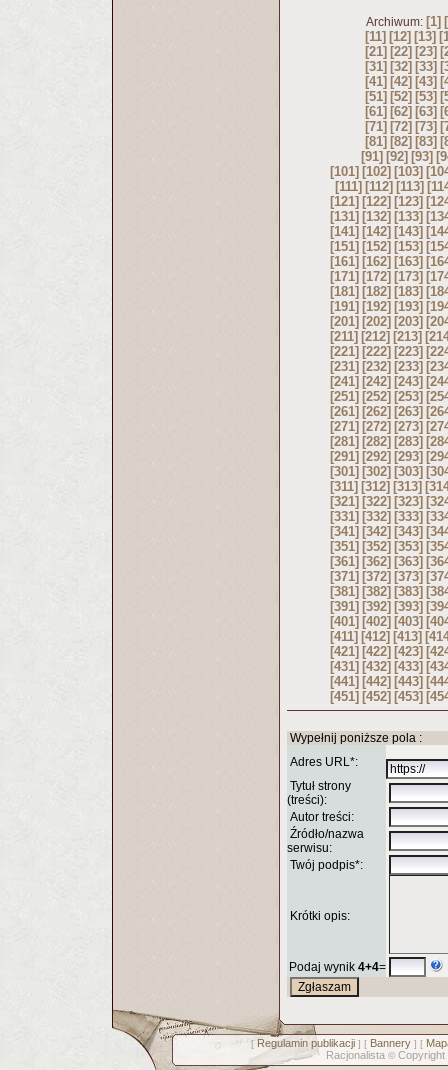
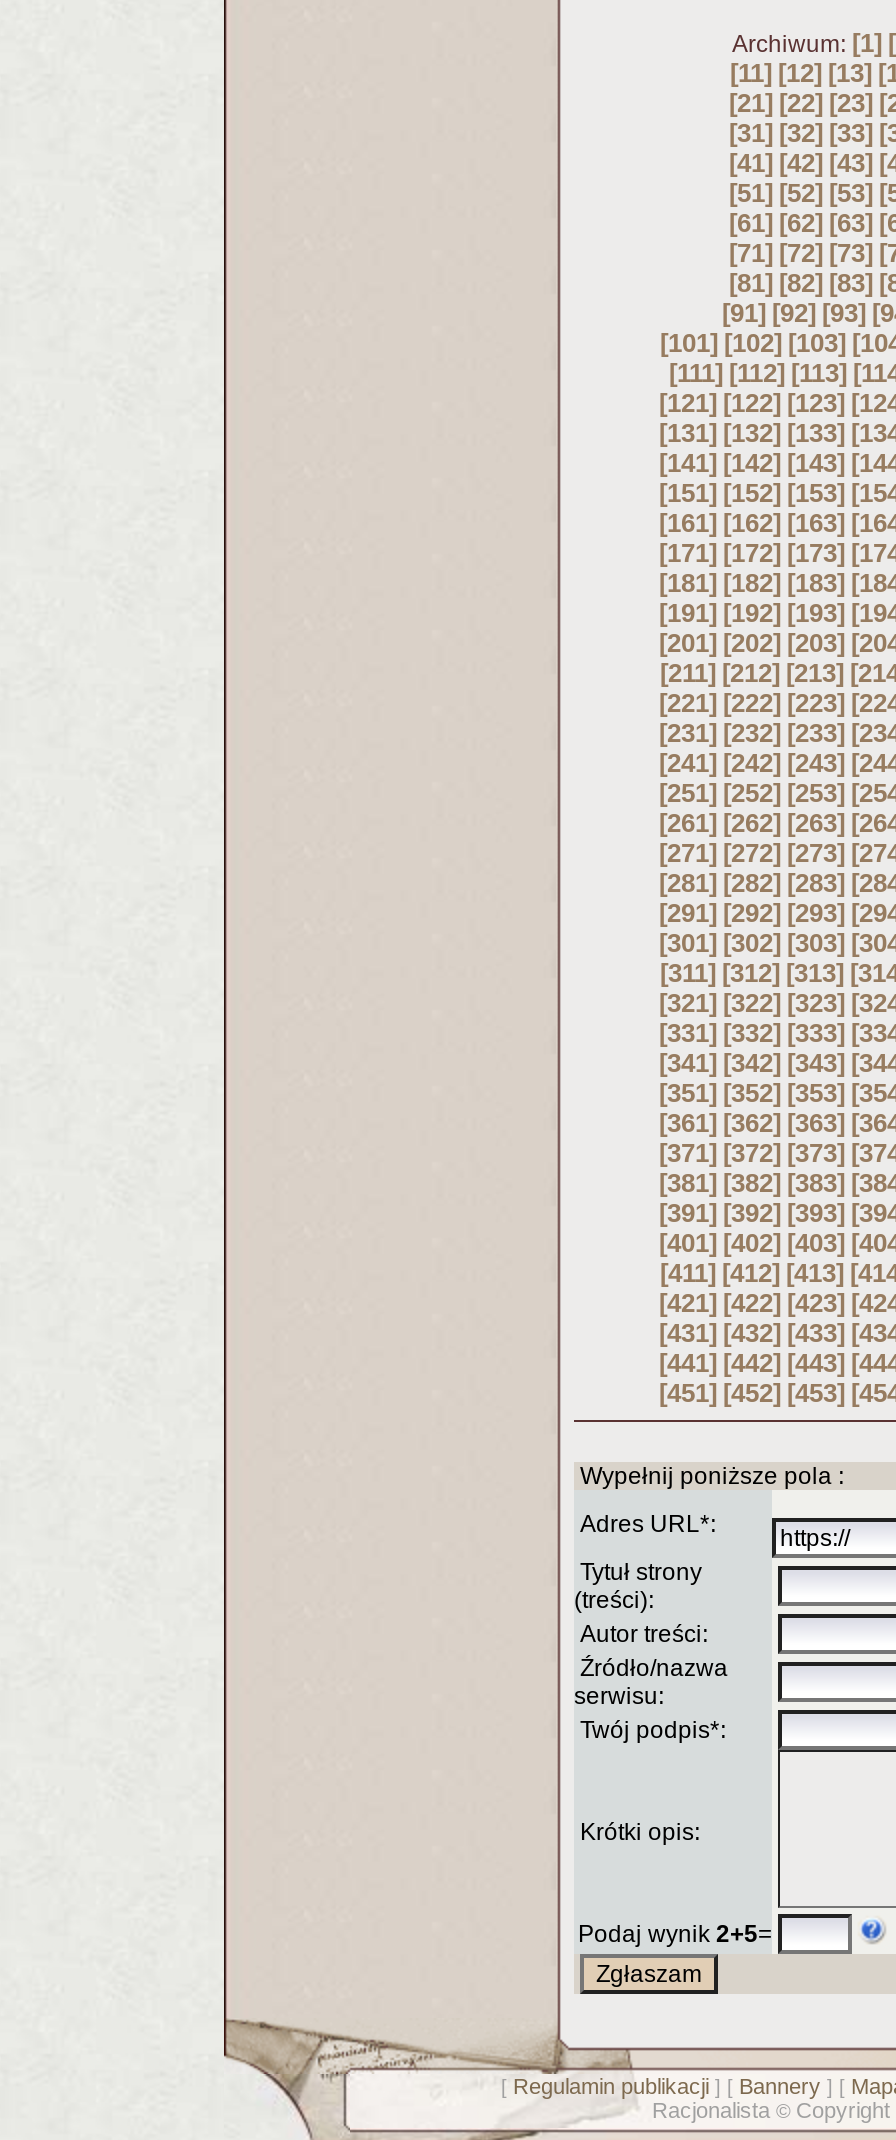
- Podaj wynik 4+4=
+ Podaj wynik 2+5=
